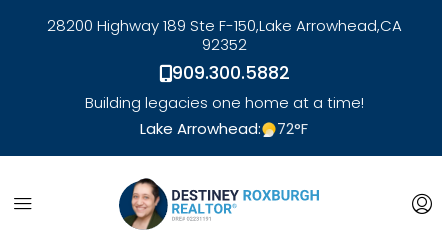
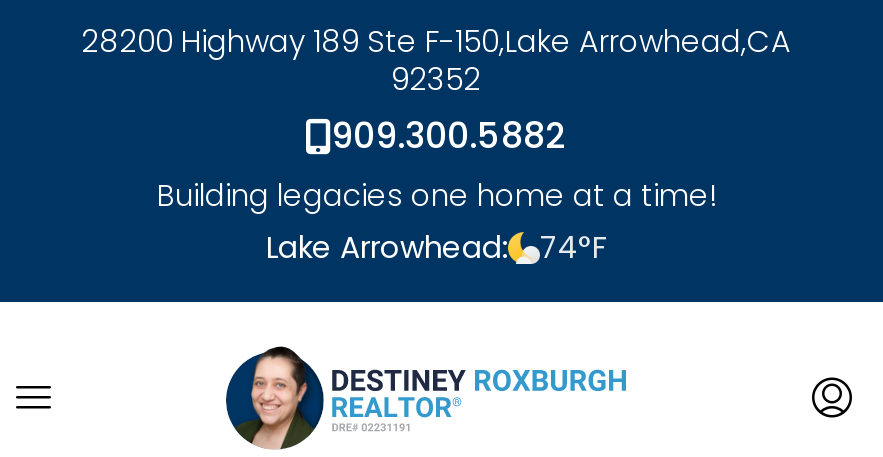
- Lake Arrowhead: 72°F
+ Lake Arrowhead: 74°F
